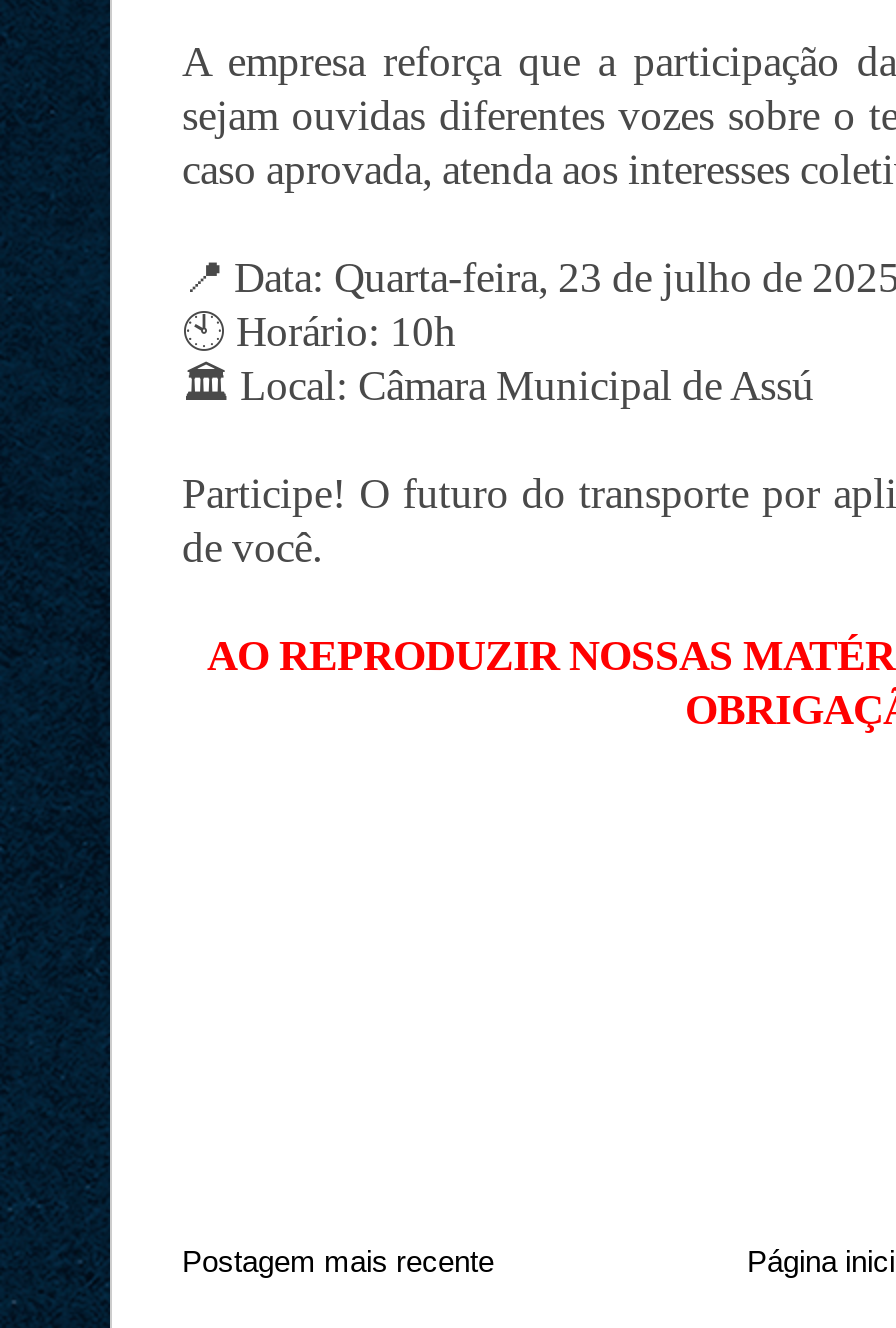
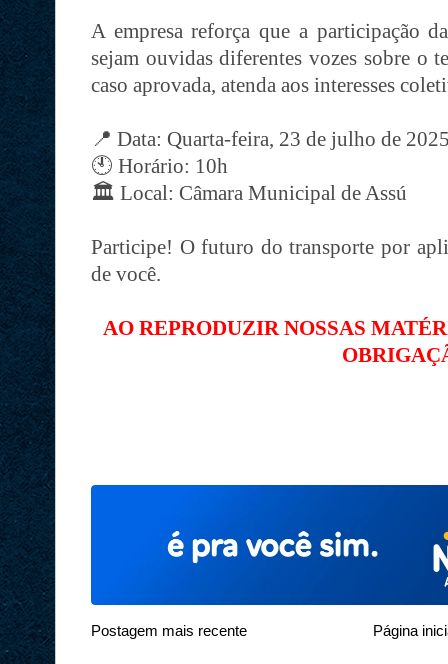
+ [image]
